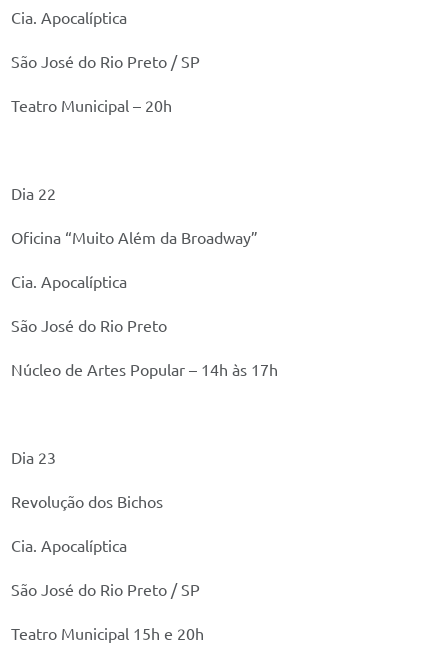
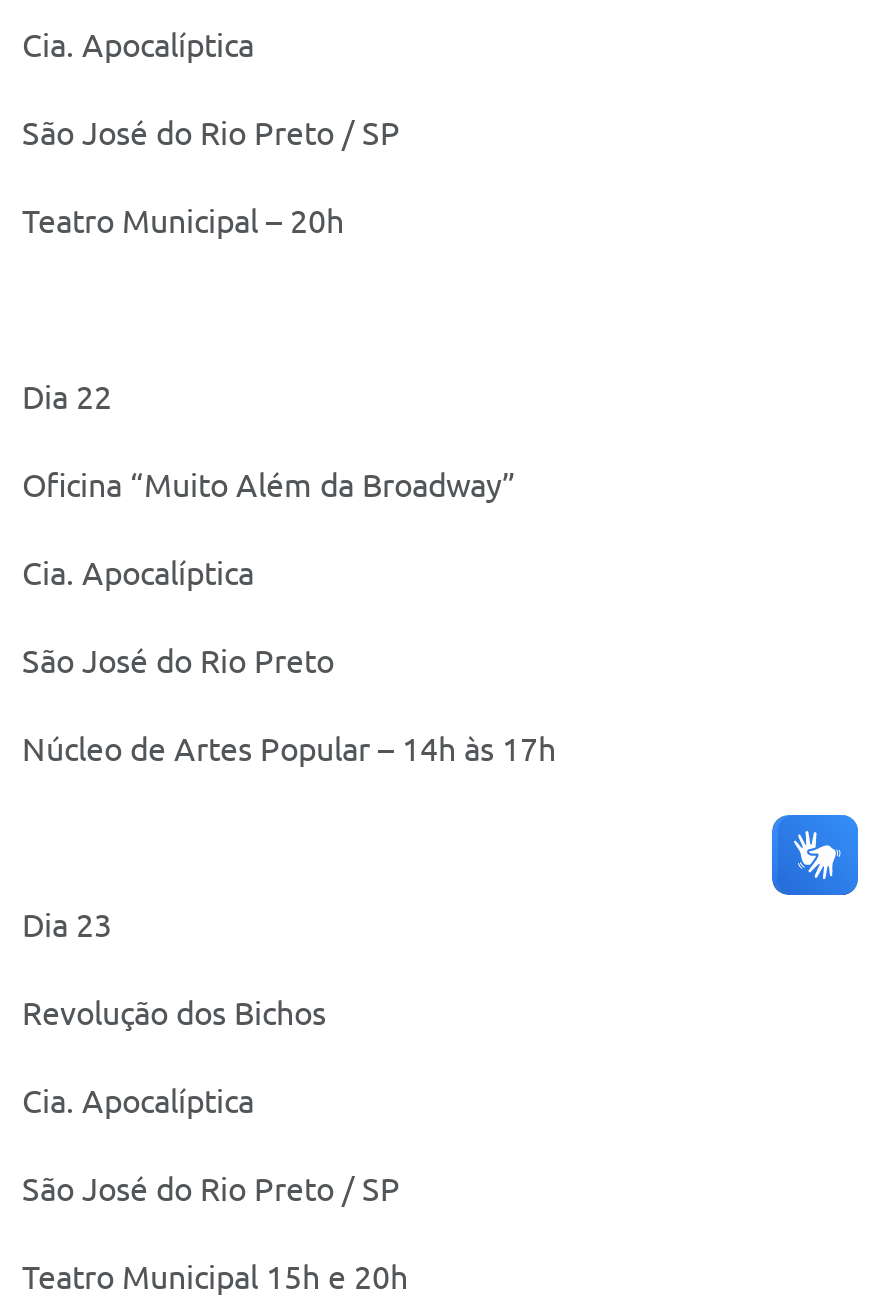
+ [image]
